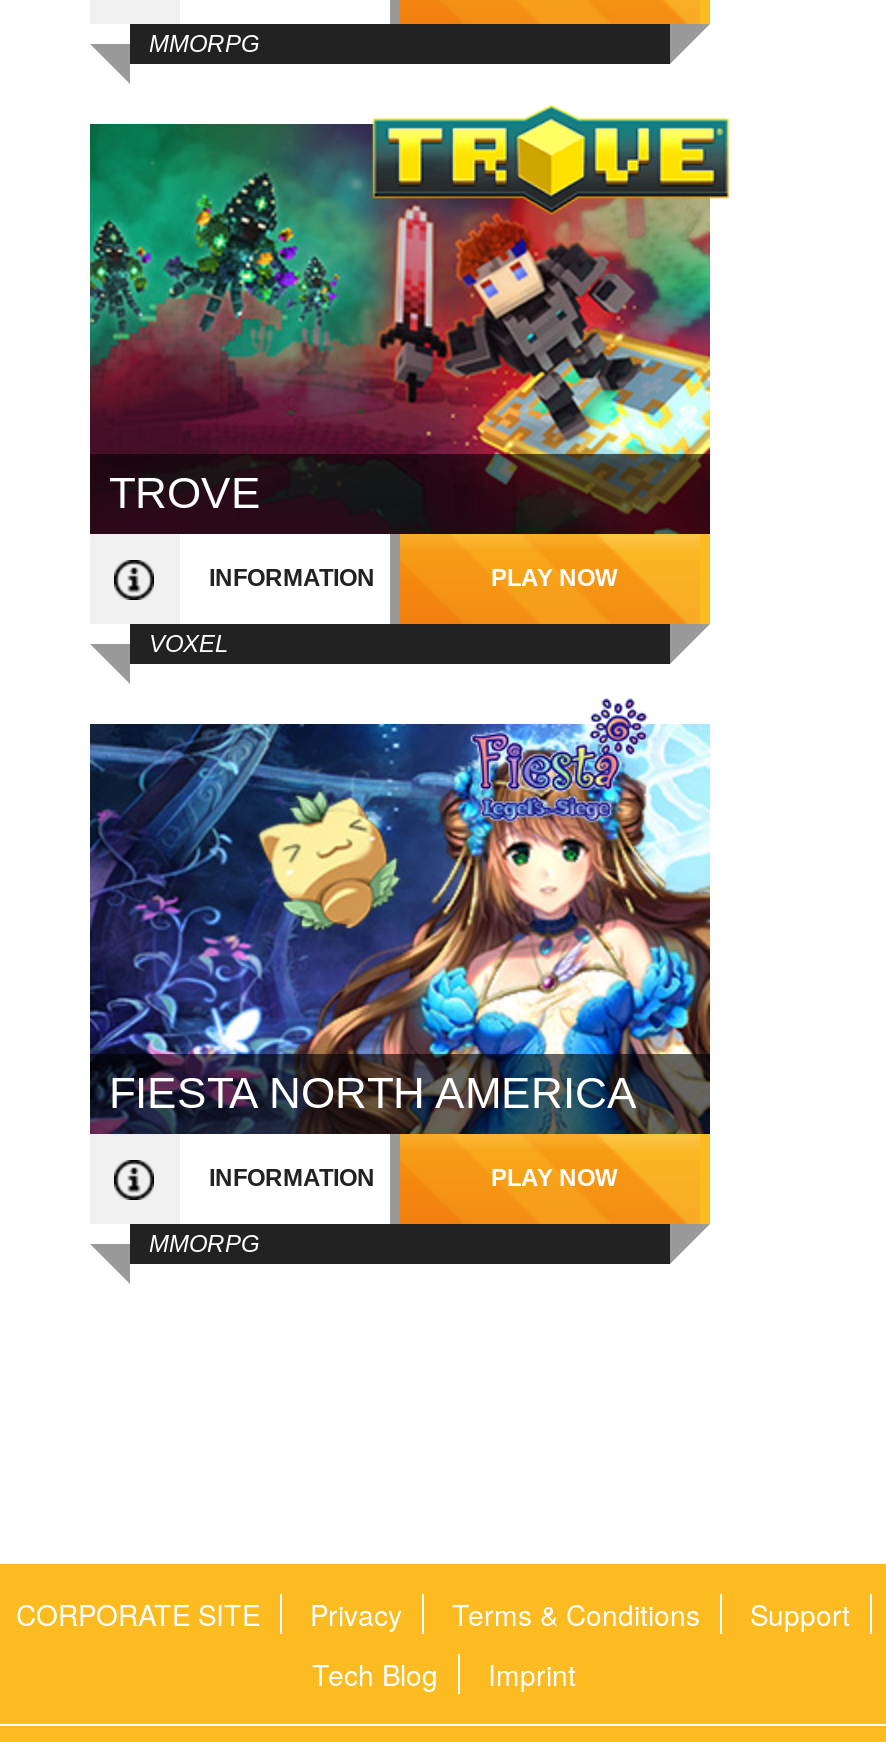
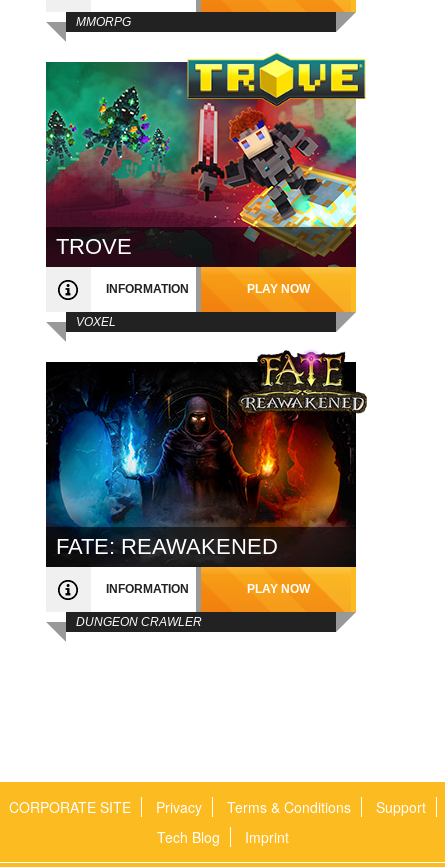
- [image]
- FIESTA NORTH AMERICA
+ [image]
+ FATE: REAWAKENED

- MMORPG
+ DUNGEON CRAWLER
